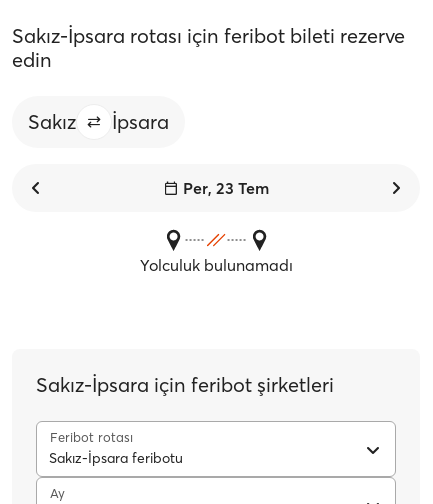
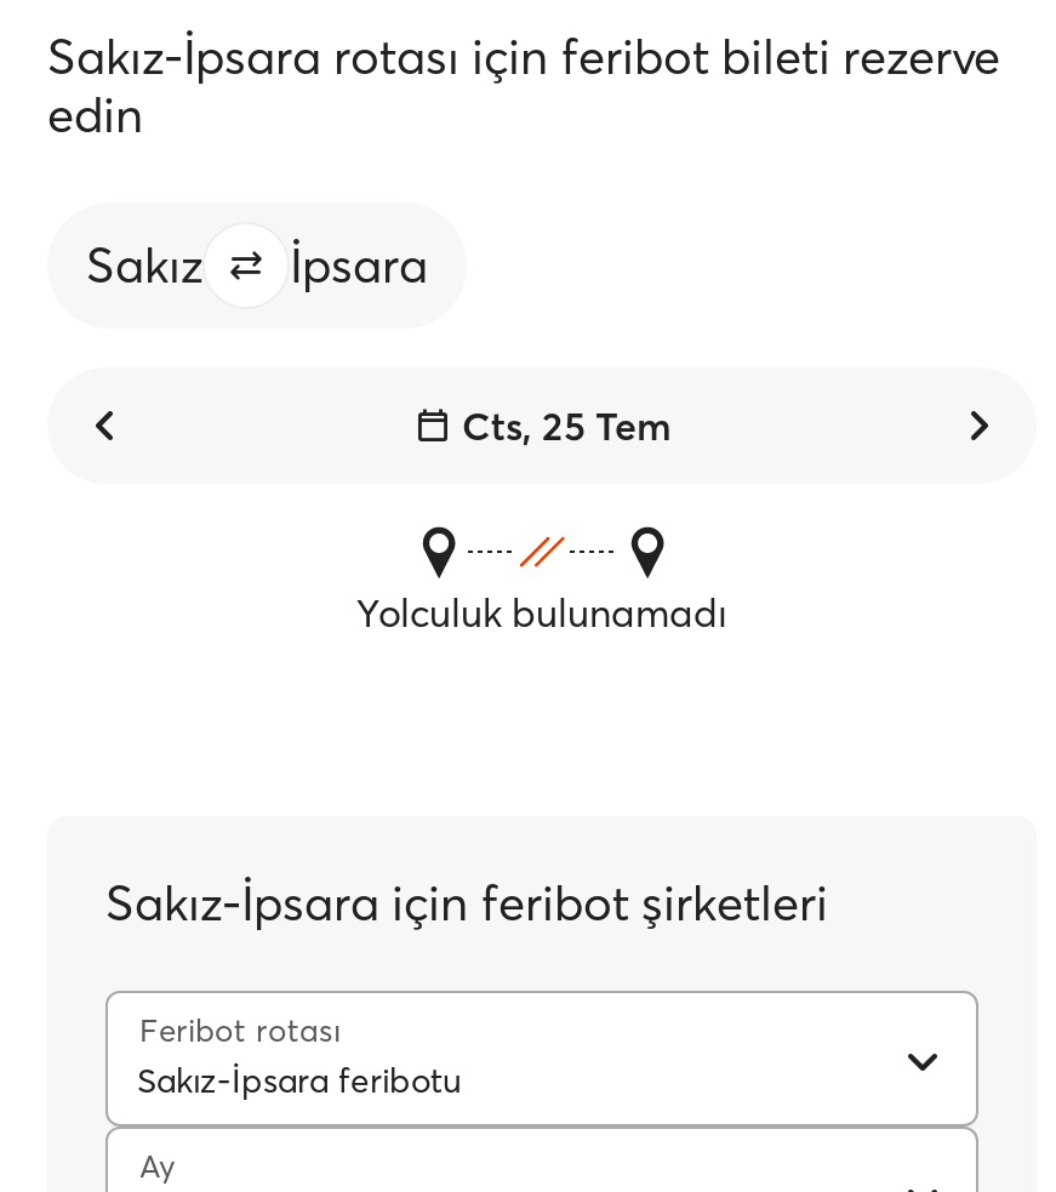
- Per, 23 Tem
+ Cts, 25 Tem
